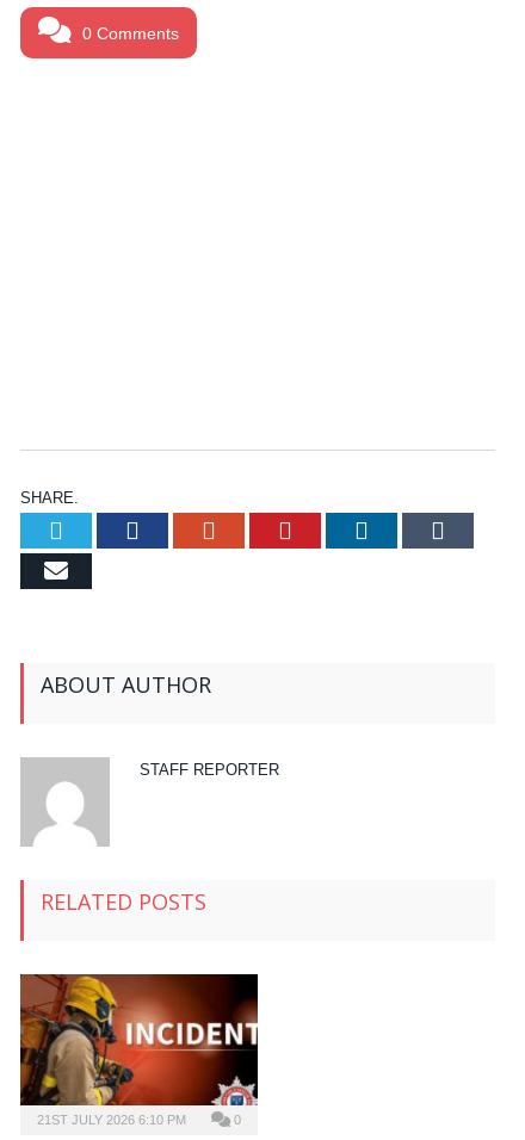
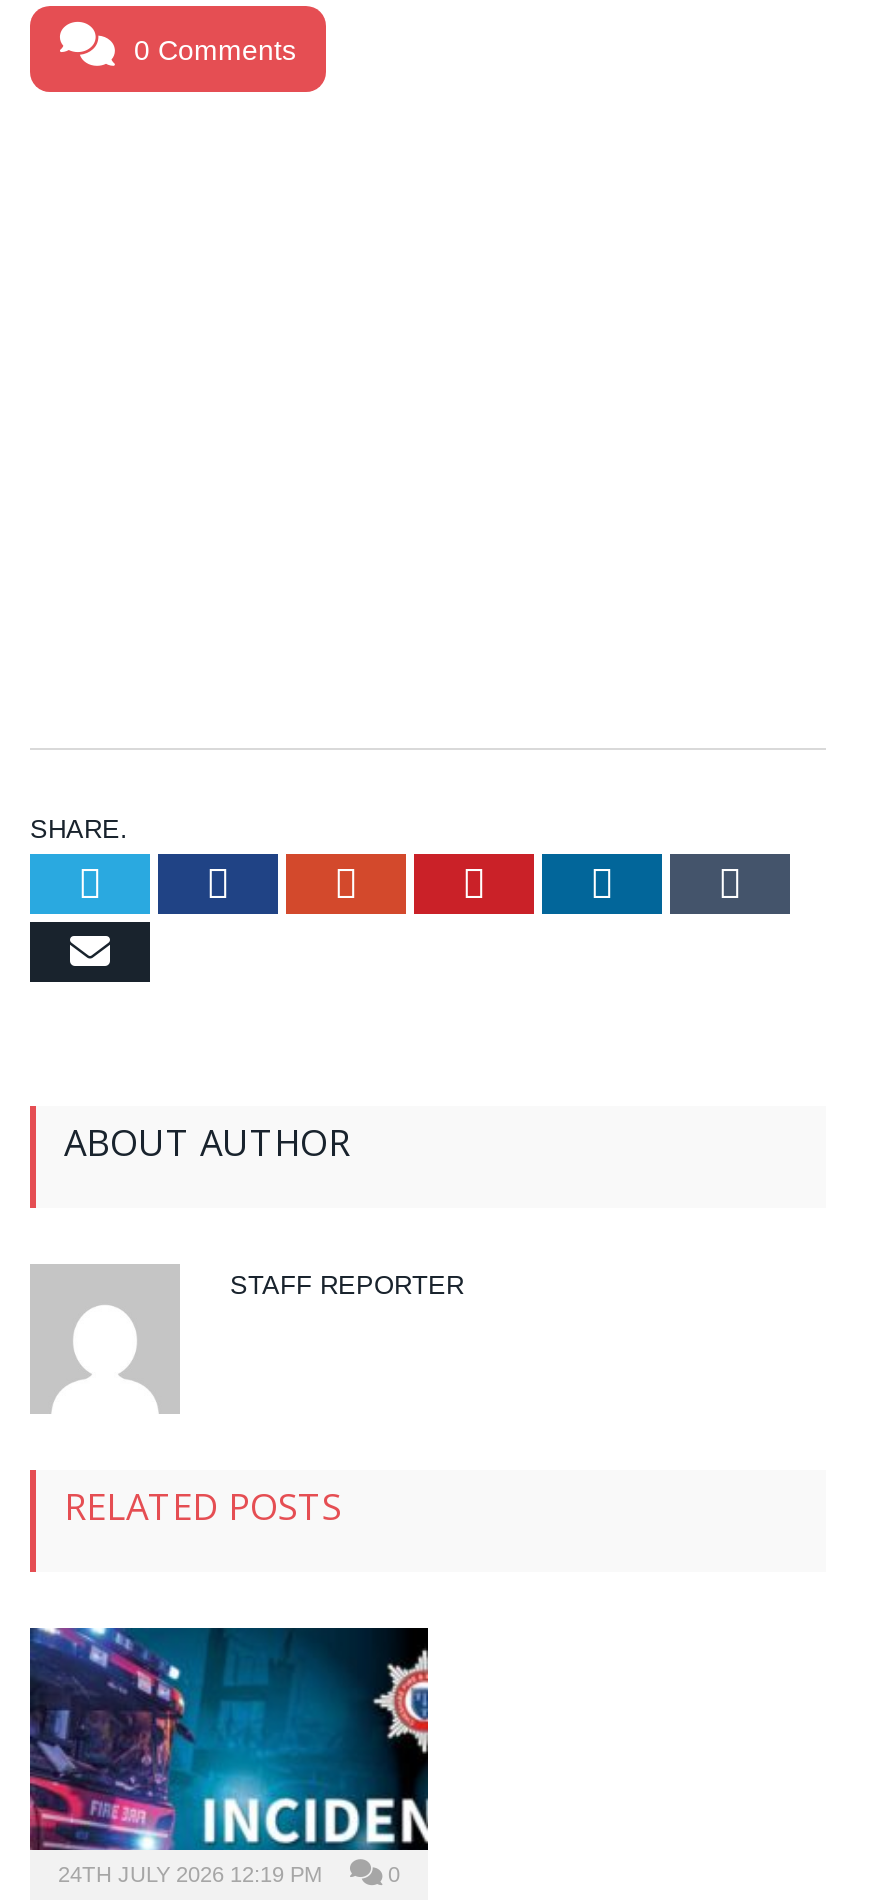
- [image]
- 21ST JULY 2026 6:10 PM
+ [image]
+ 24TH JULY 2026 12:19 PM
